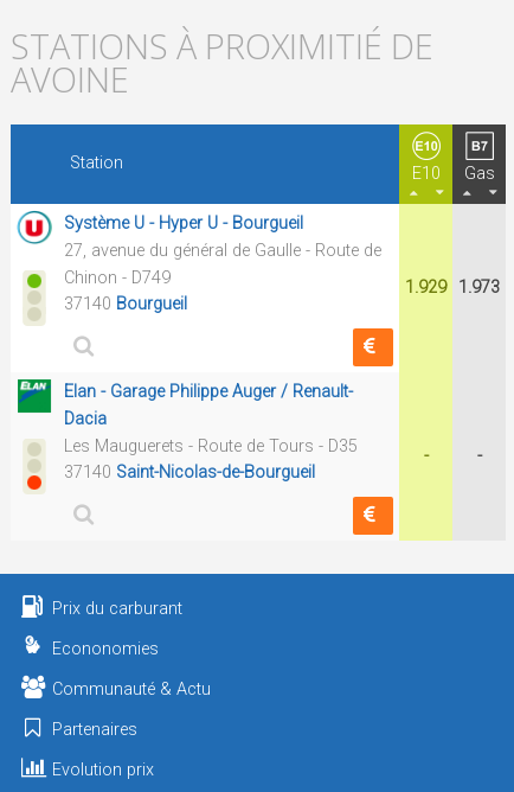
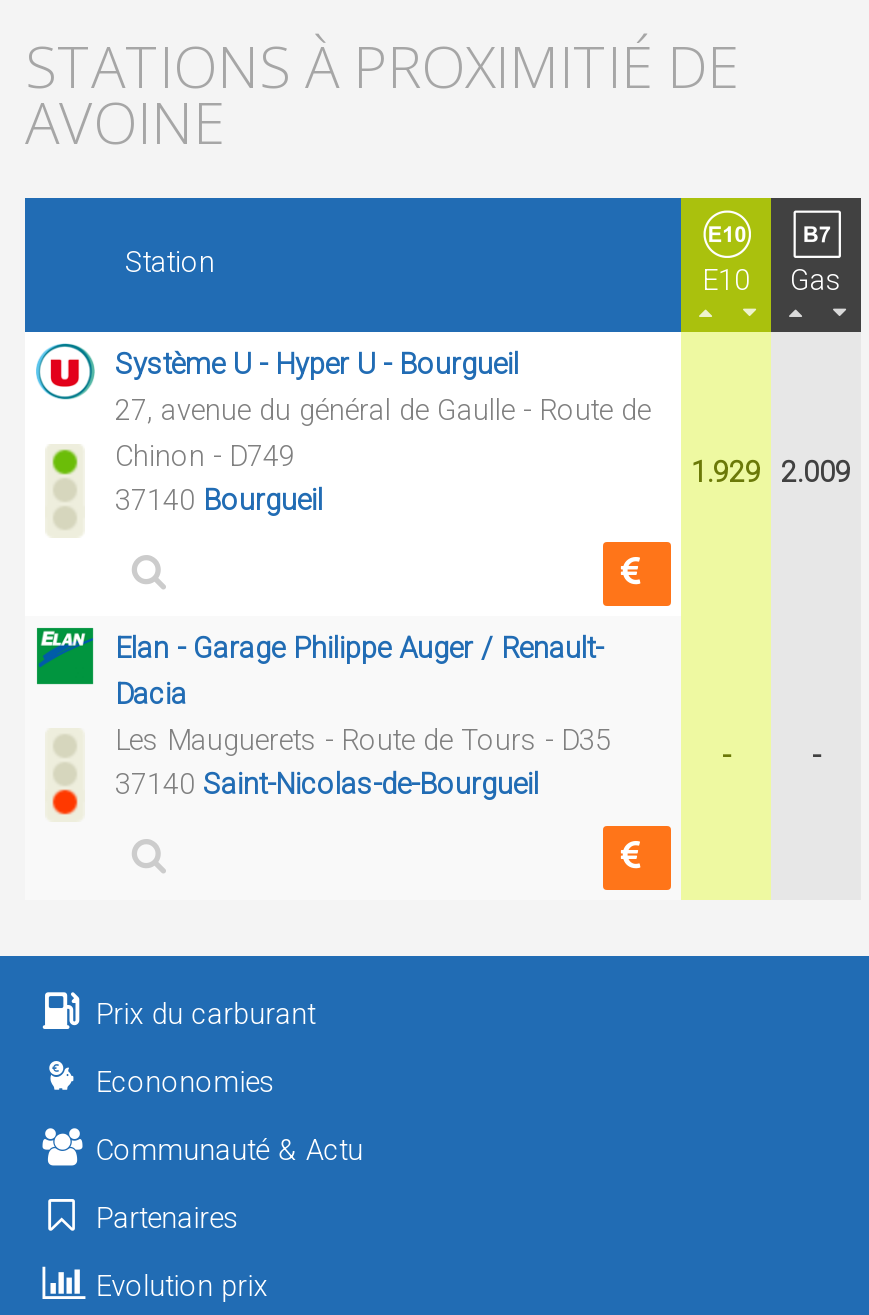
- 1.929 1.973
+ 1.929 2.009
